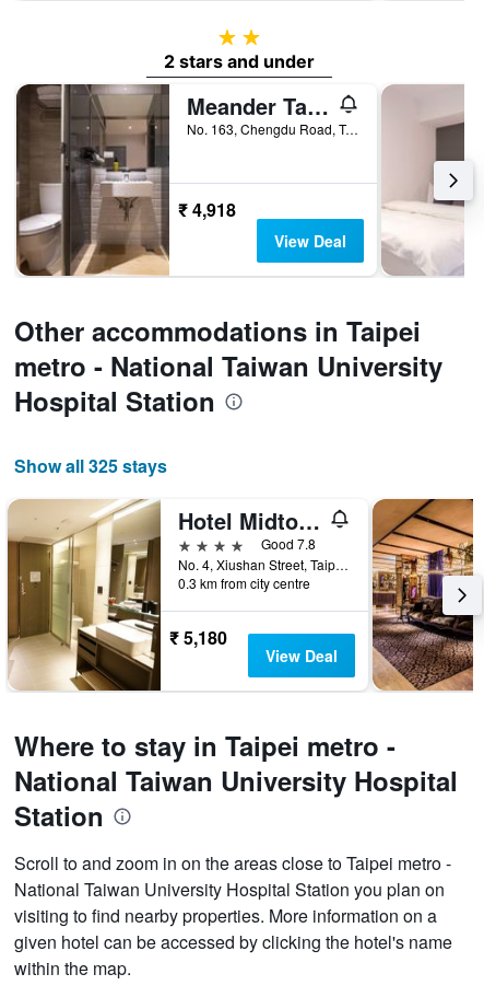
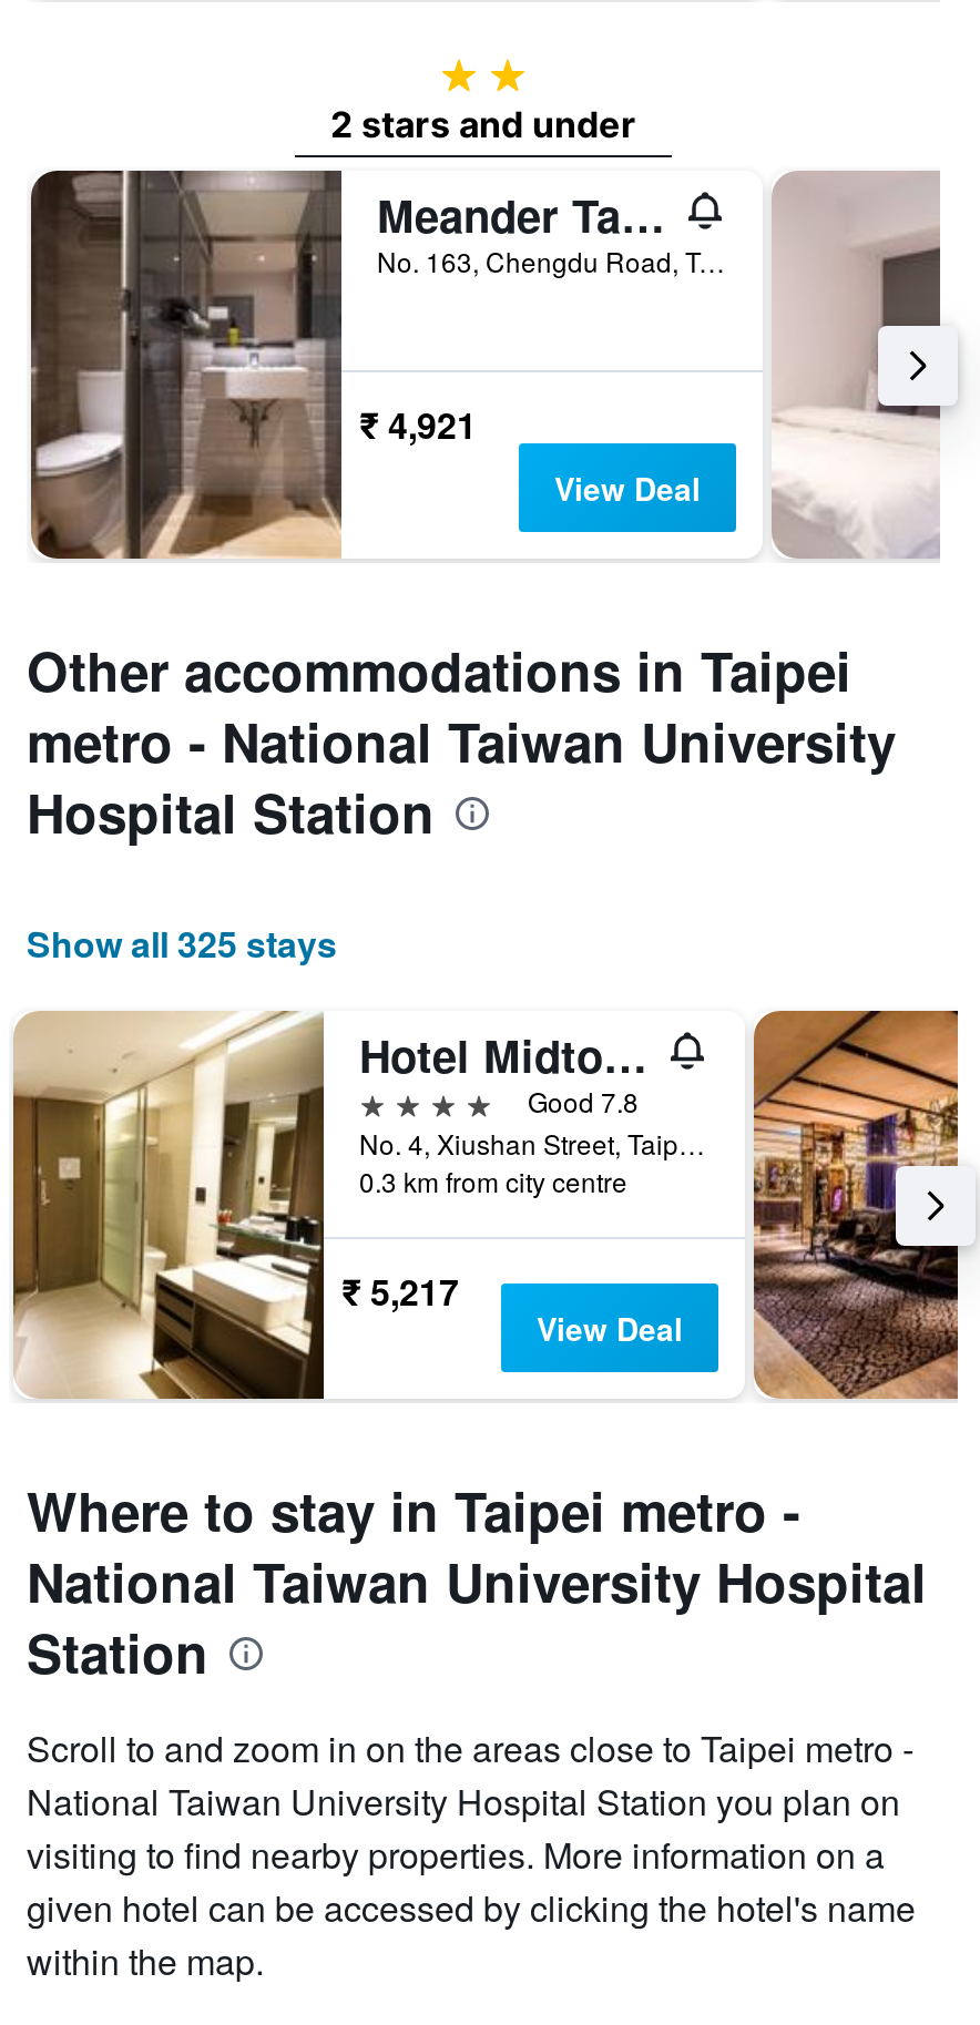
- ₹ 4,918
+ ₹ 4,921

- ₹ 5,180
+ ₹ 5,217
